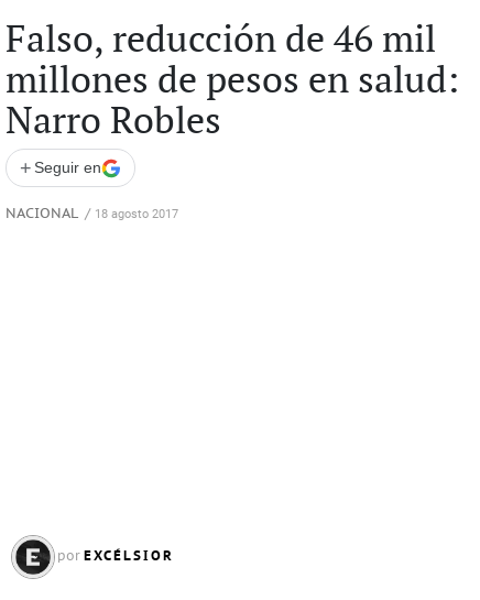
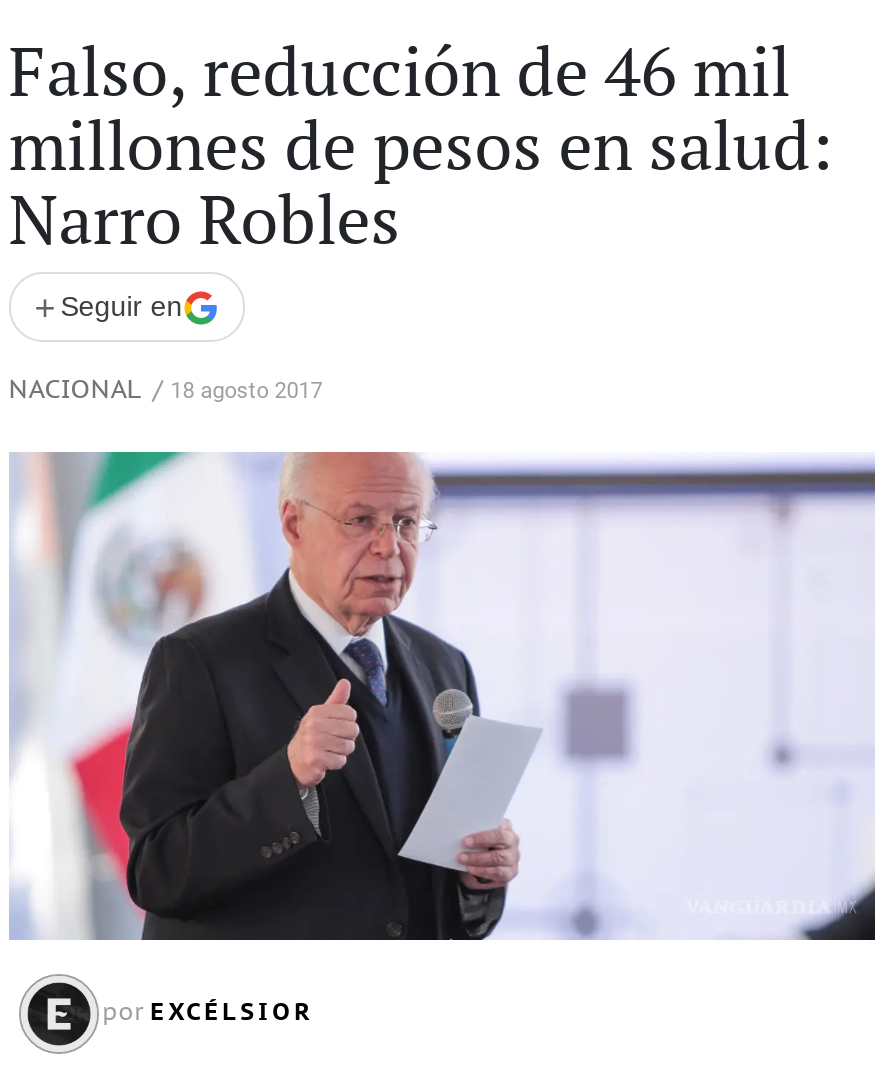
+ [image]
